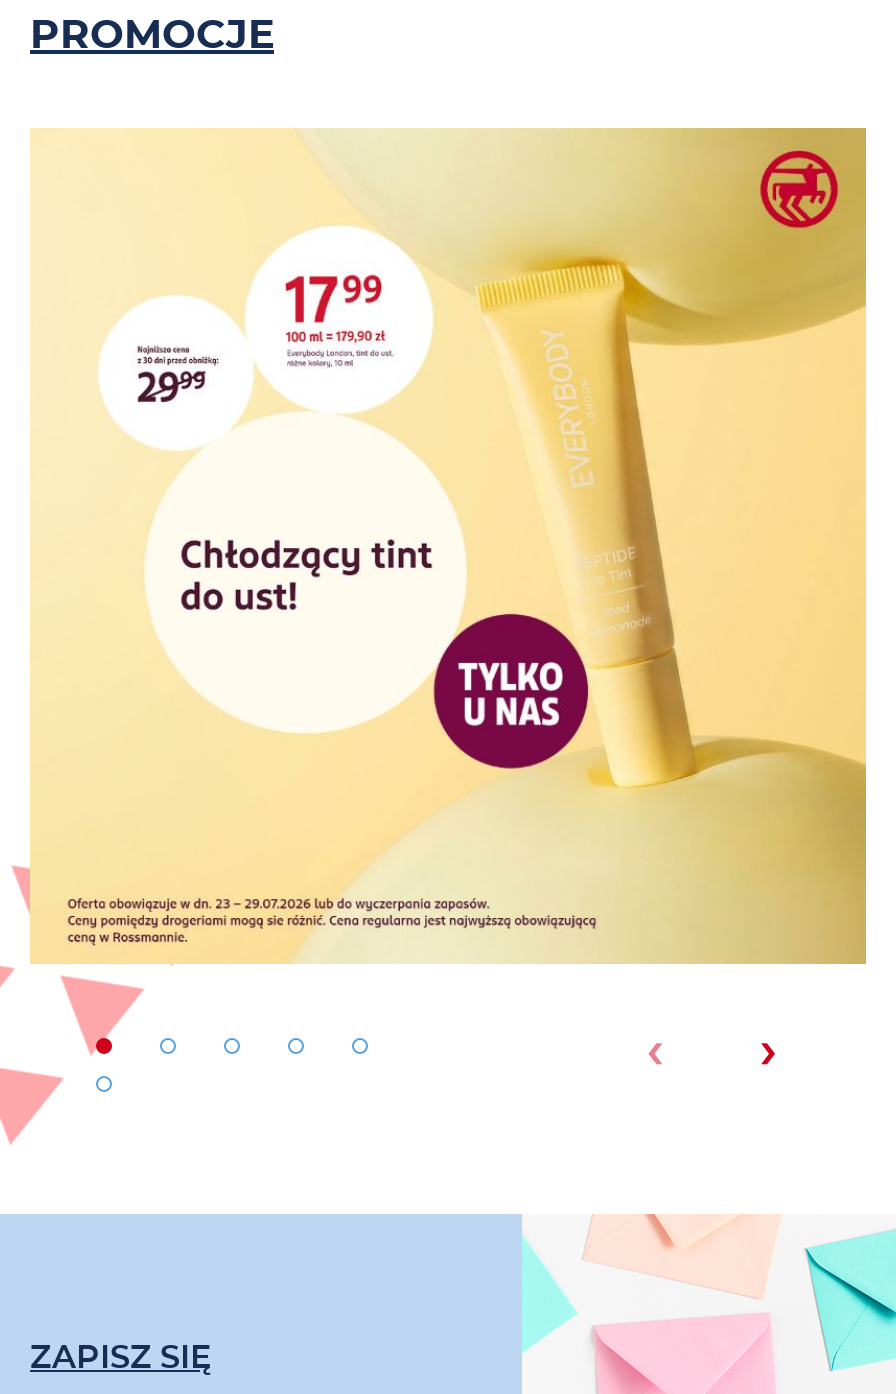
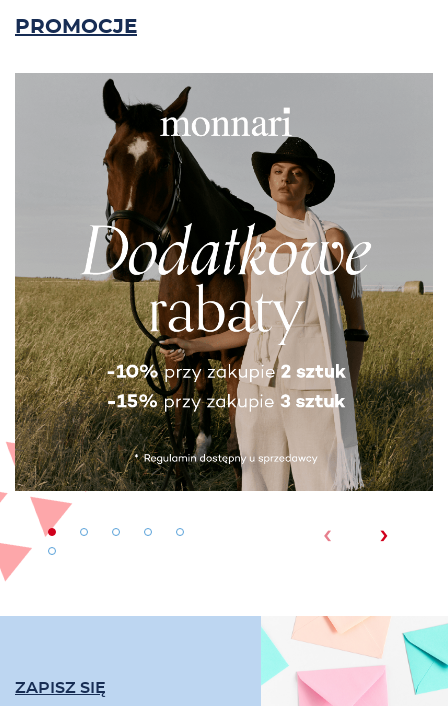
- [image]
+ [image]
